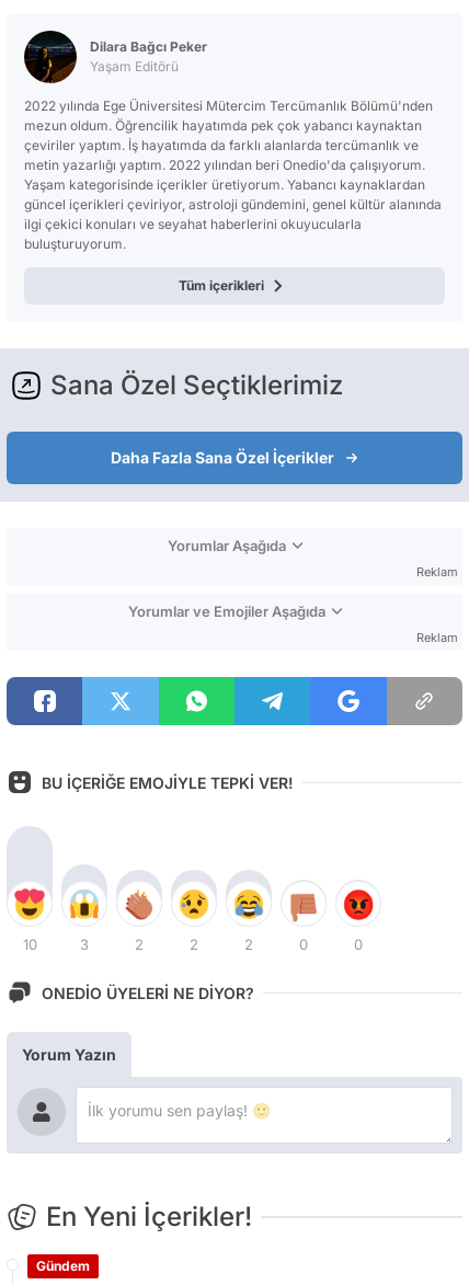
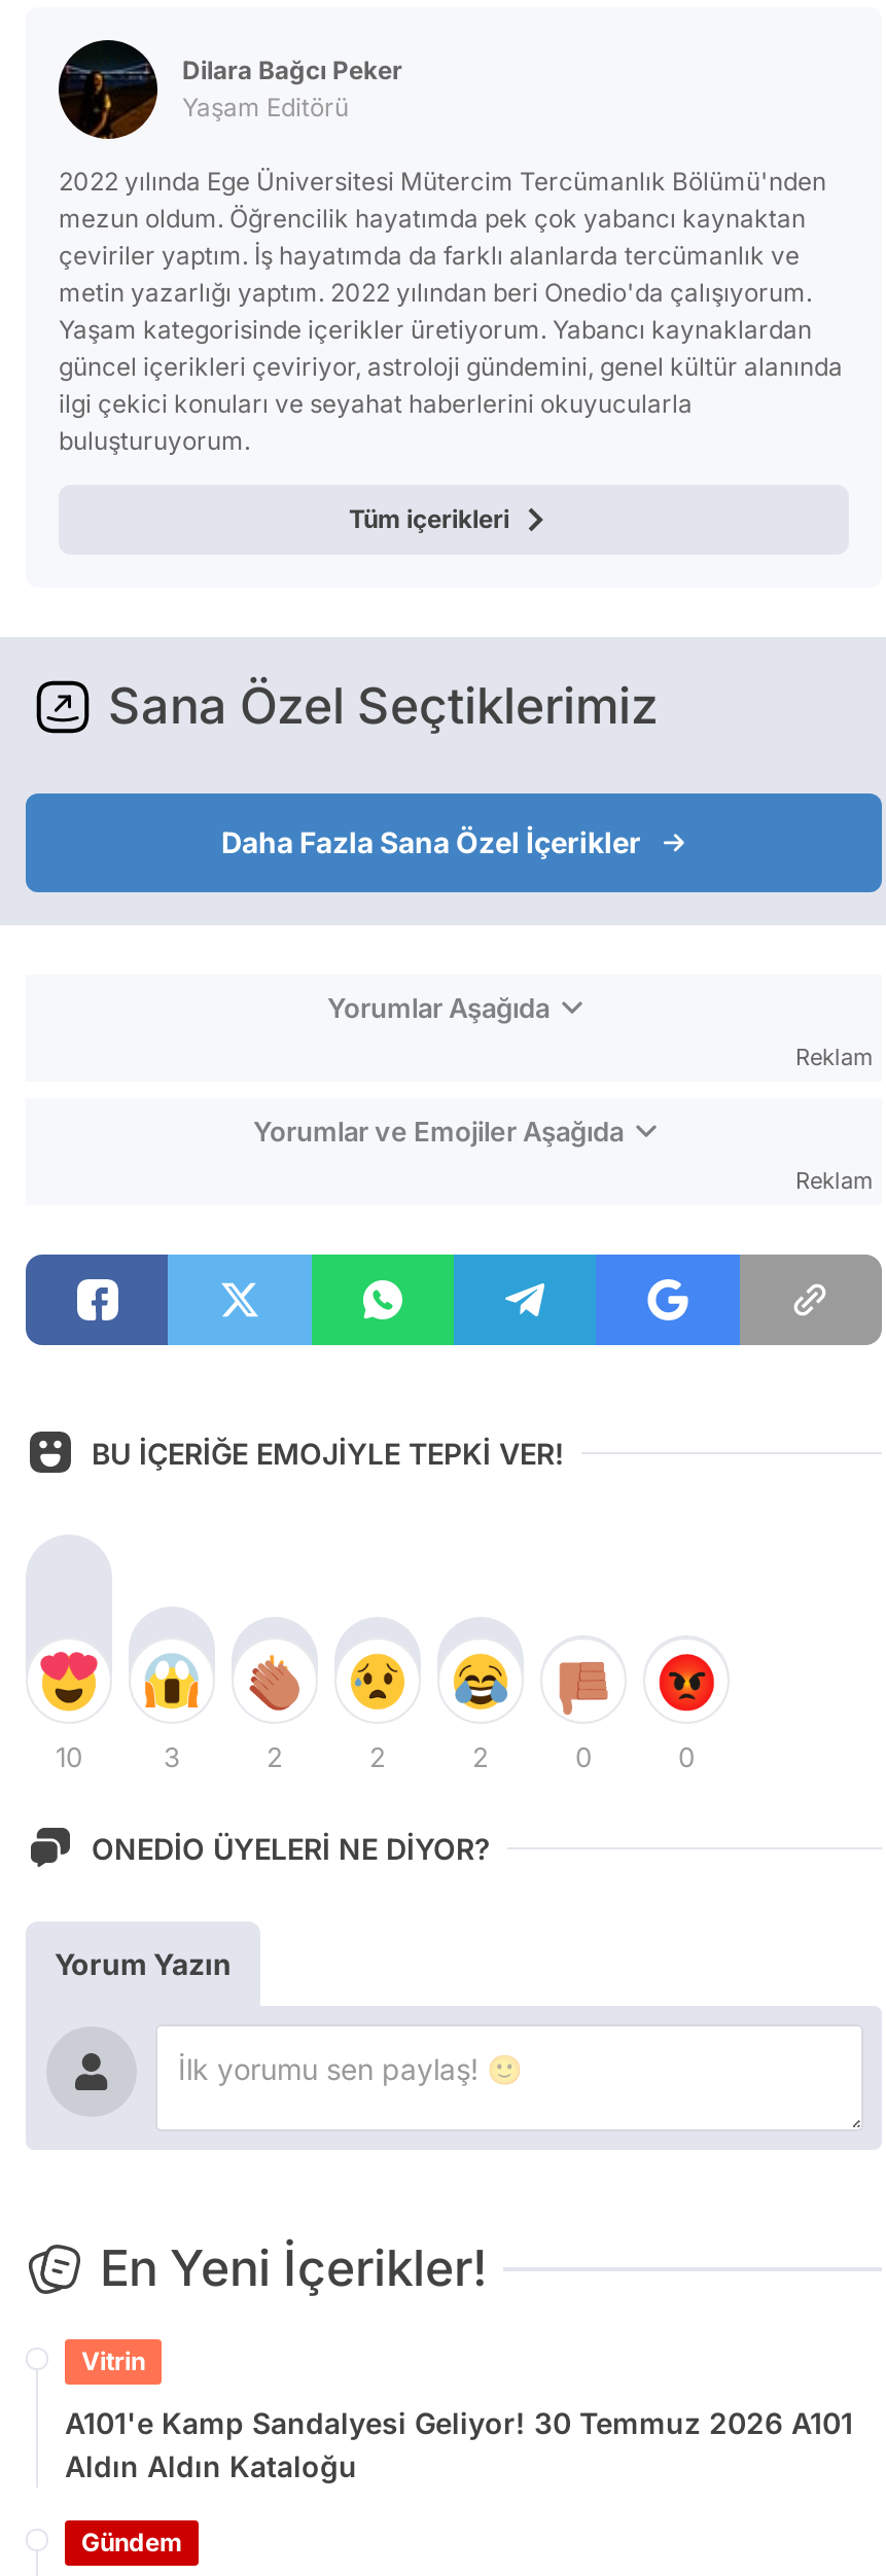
+ Vitrin
+ A101'e Kamp Sandalyesi Geliyor! 30 Temmuz 2026 A101
+ Aldın Aldın Kataloğu
